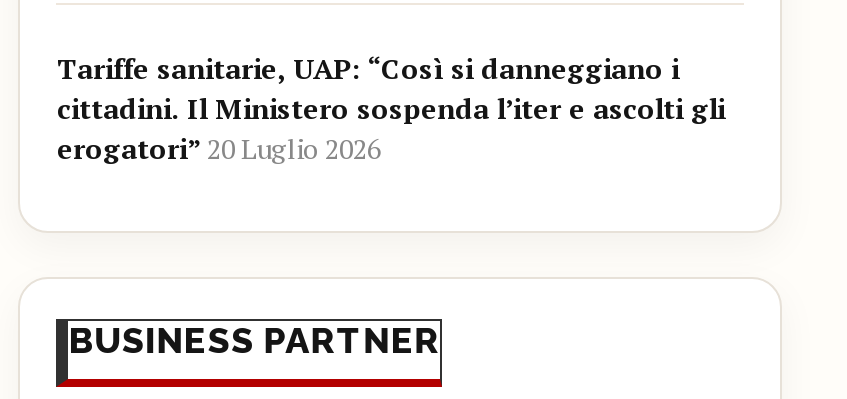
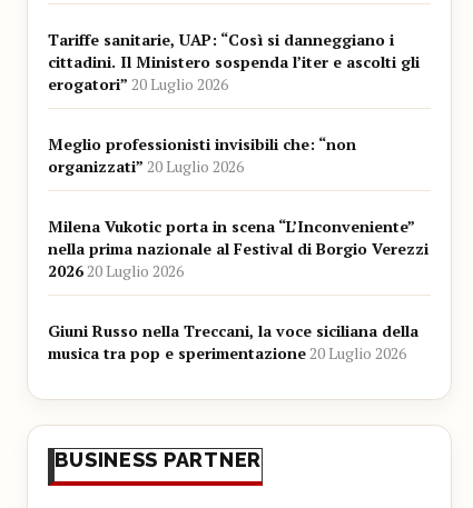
+ Meglio professionisti invisibili che: “non
+ organizzati” 20 Luglio 2026
+ Milena Vukotic porta in scena “L’Inconveniente”
+ nella prima nazionale al Festival di Borgio Verezzi
+ 2026 20 Luglio 2026
+ Giuni Russo nella Treccani, la voce siciliana della
+ musica tra pop e sperimentazione 20 Luglio 2026
